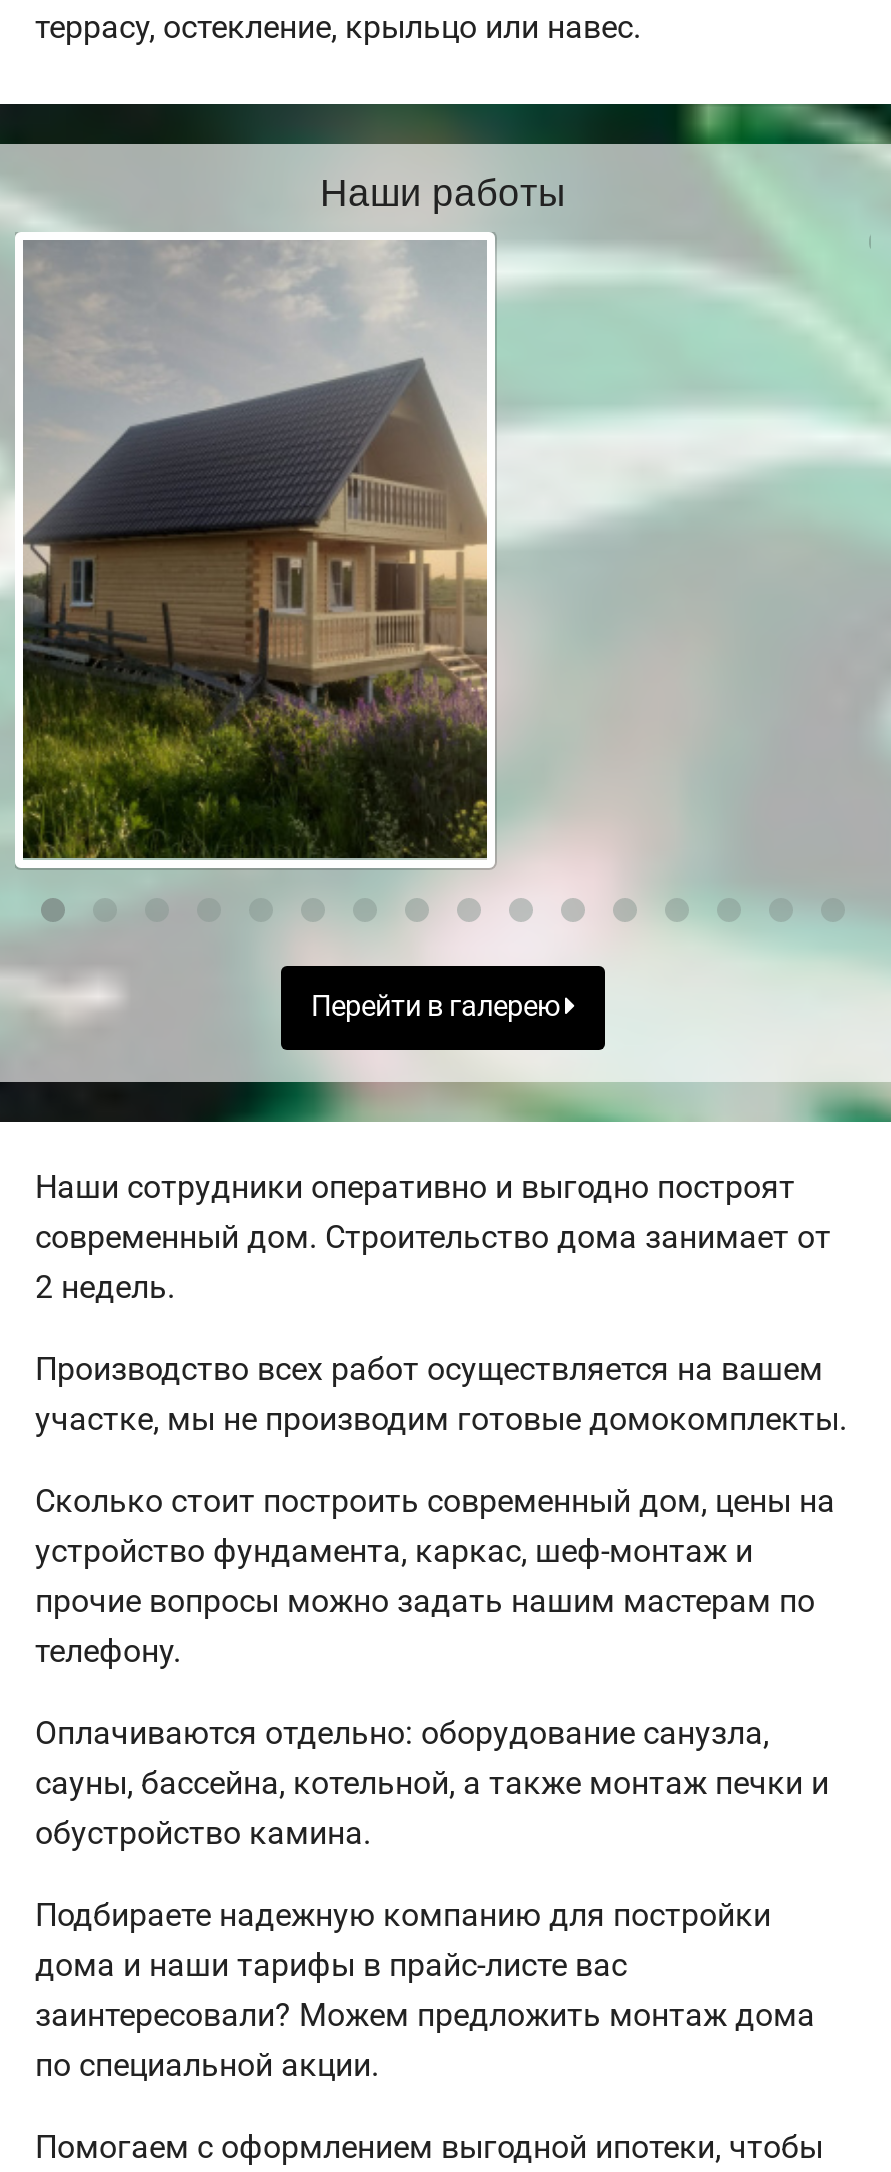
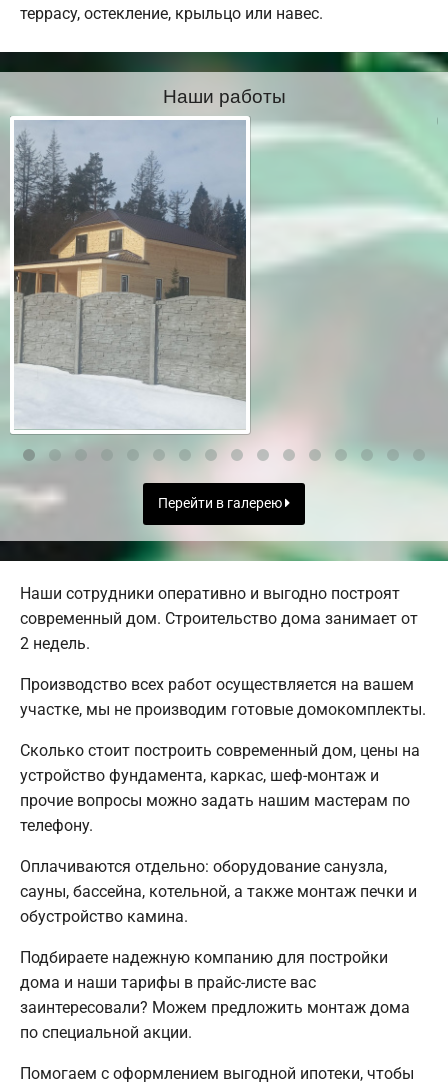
- [image]
+ [image]
